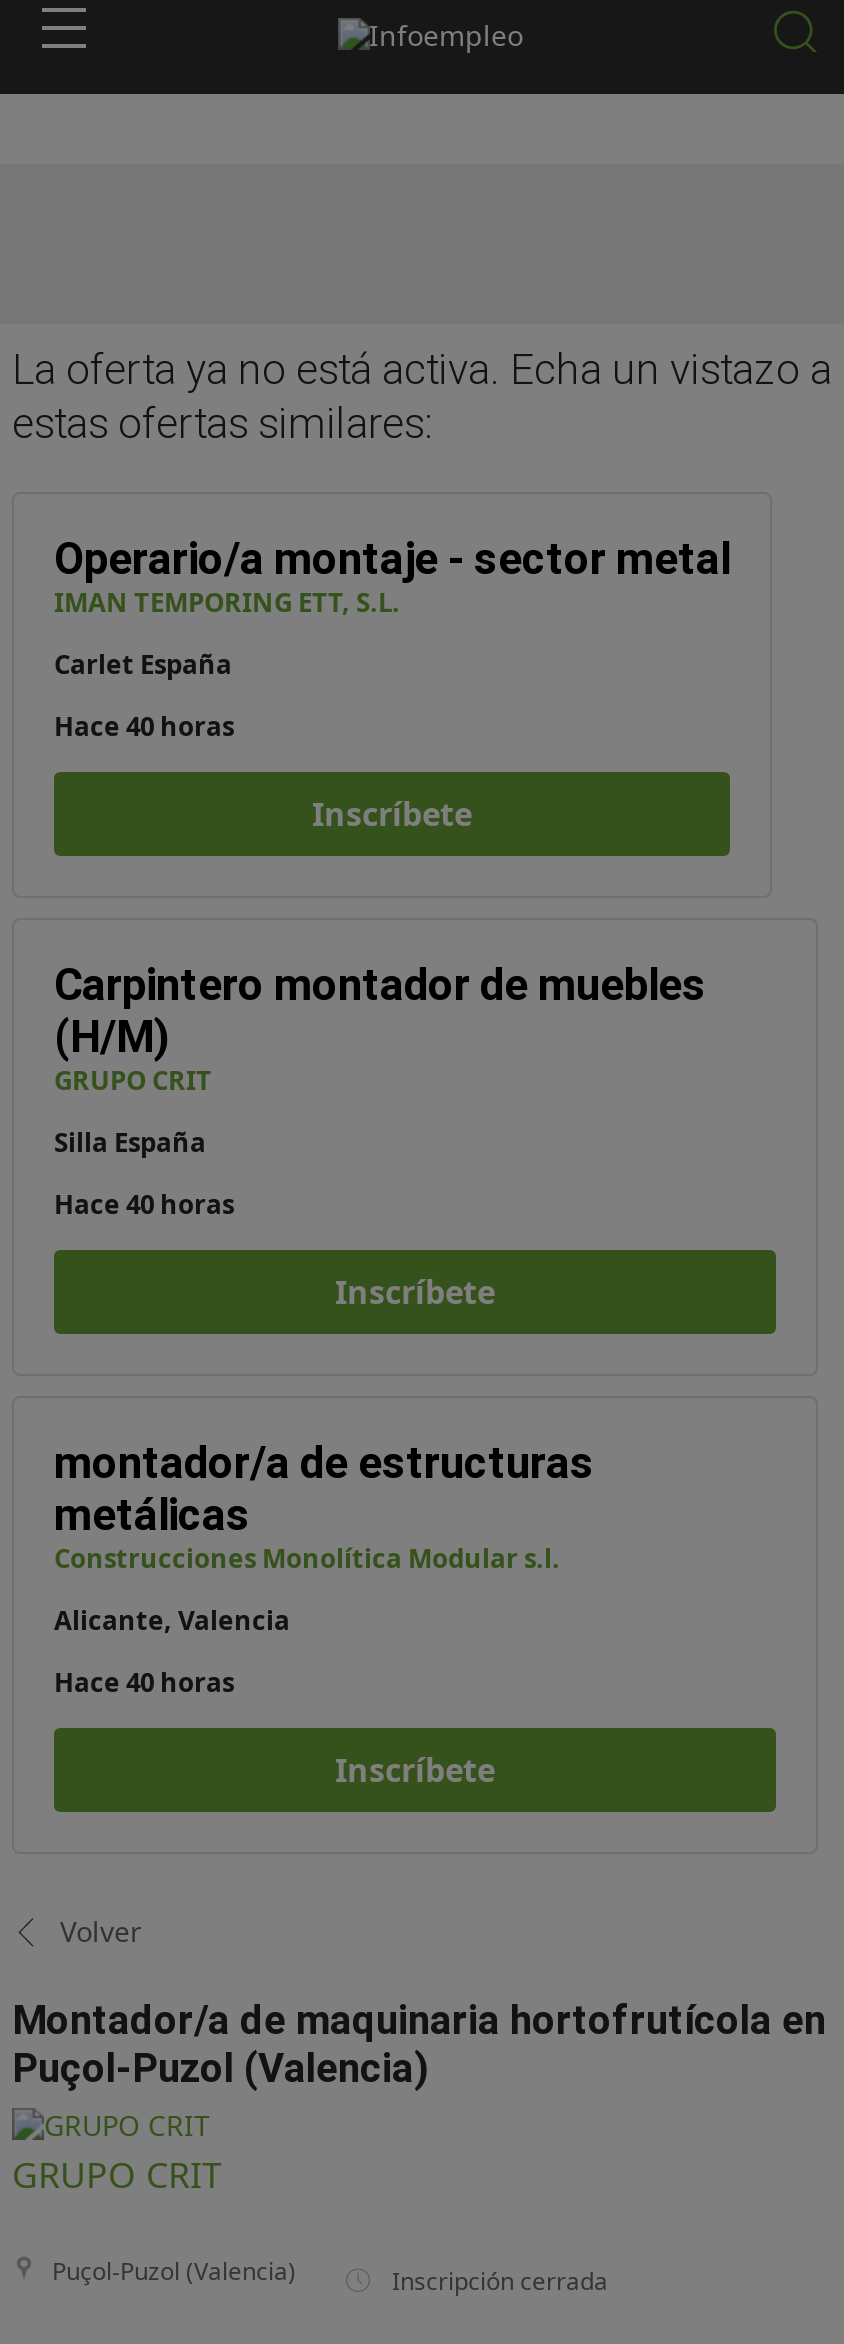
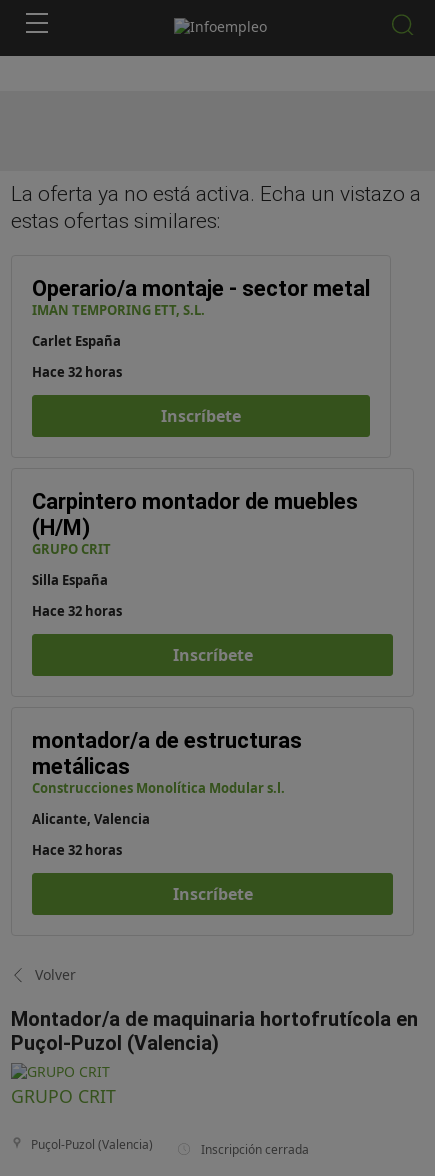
- Hace 40 horas
+ Hace 32 horas

- Hace 40 horas
+ Hace 32 horas

- Hace 40 horas
+ Hace 32 horas
